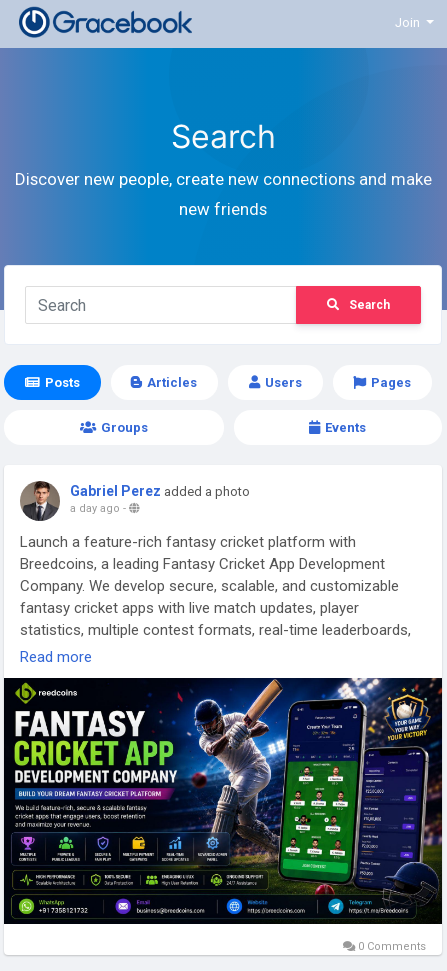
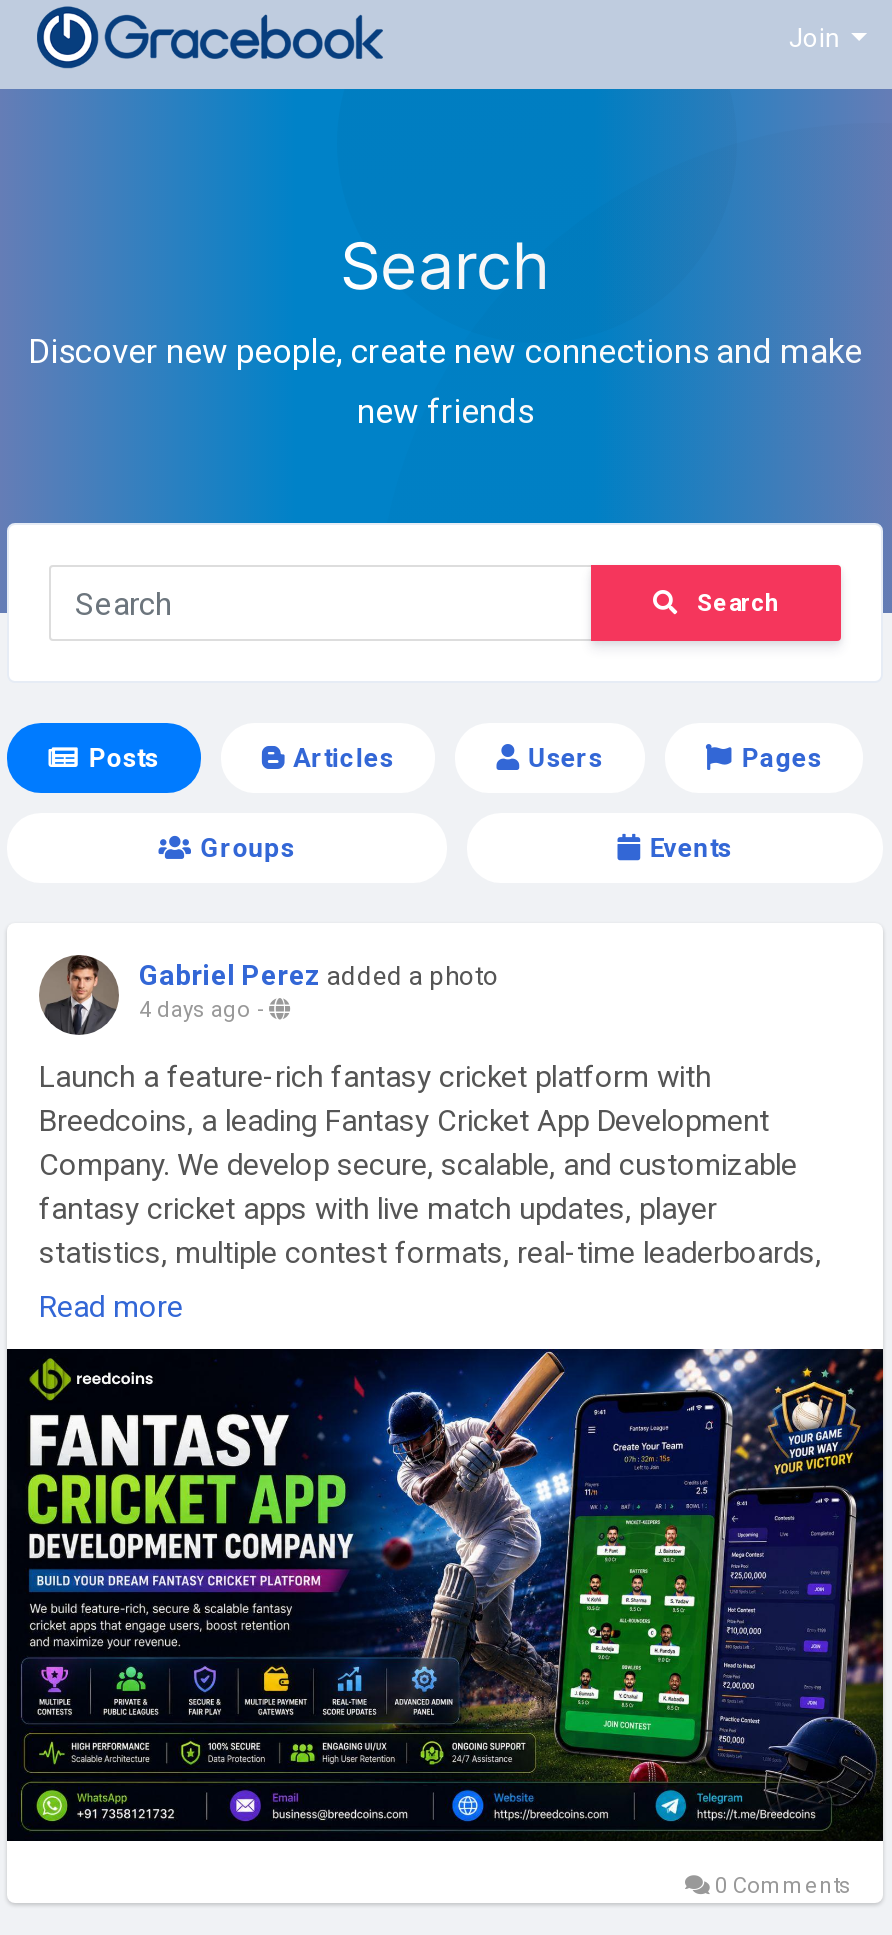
- a day ago -
+ 4 days ago -
